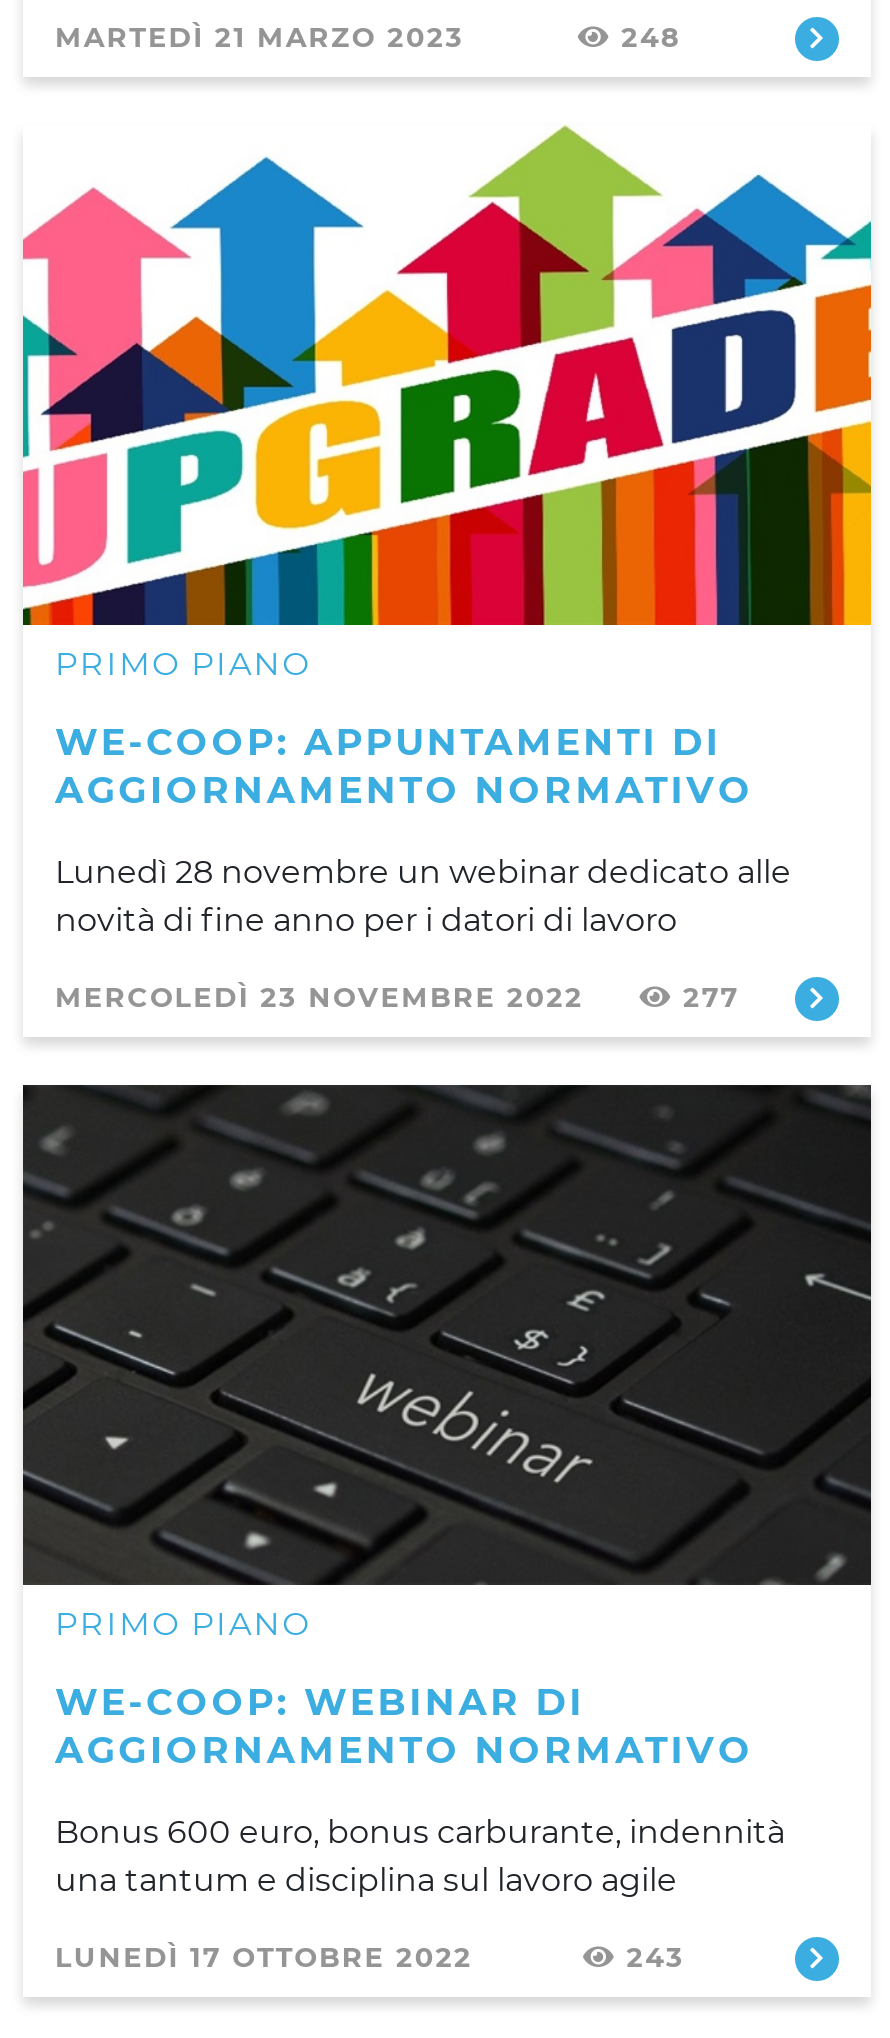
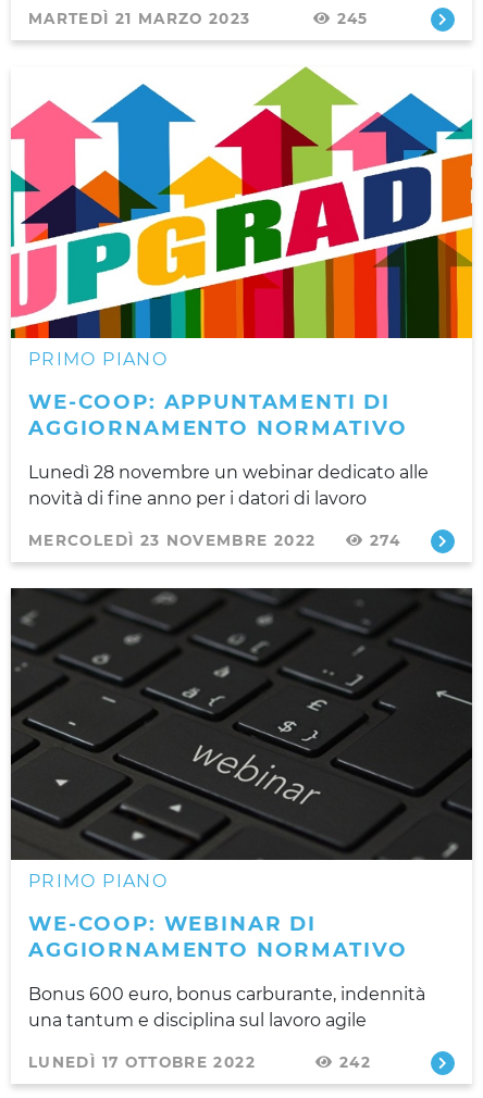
- 248
+ 245

- 277
+ 274

- 243
+ 242
